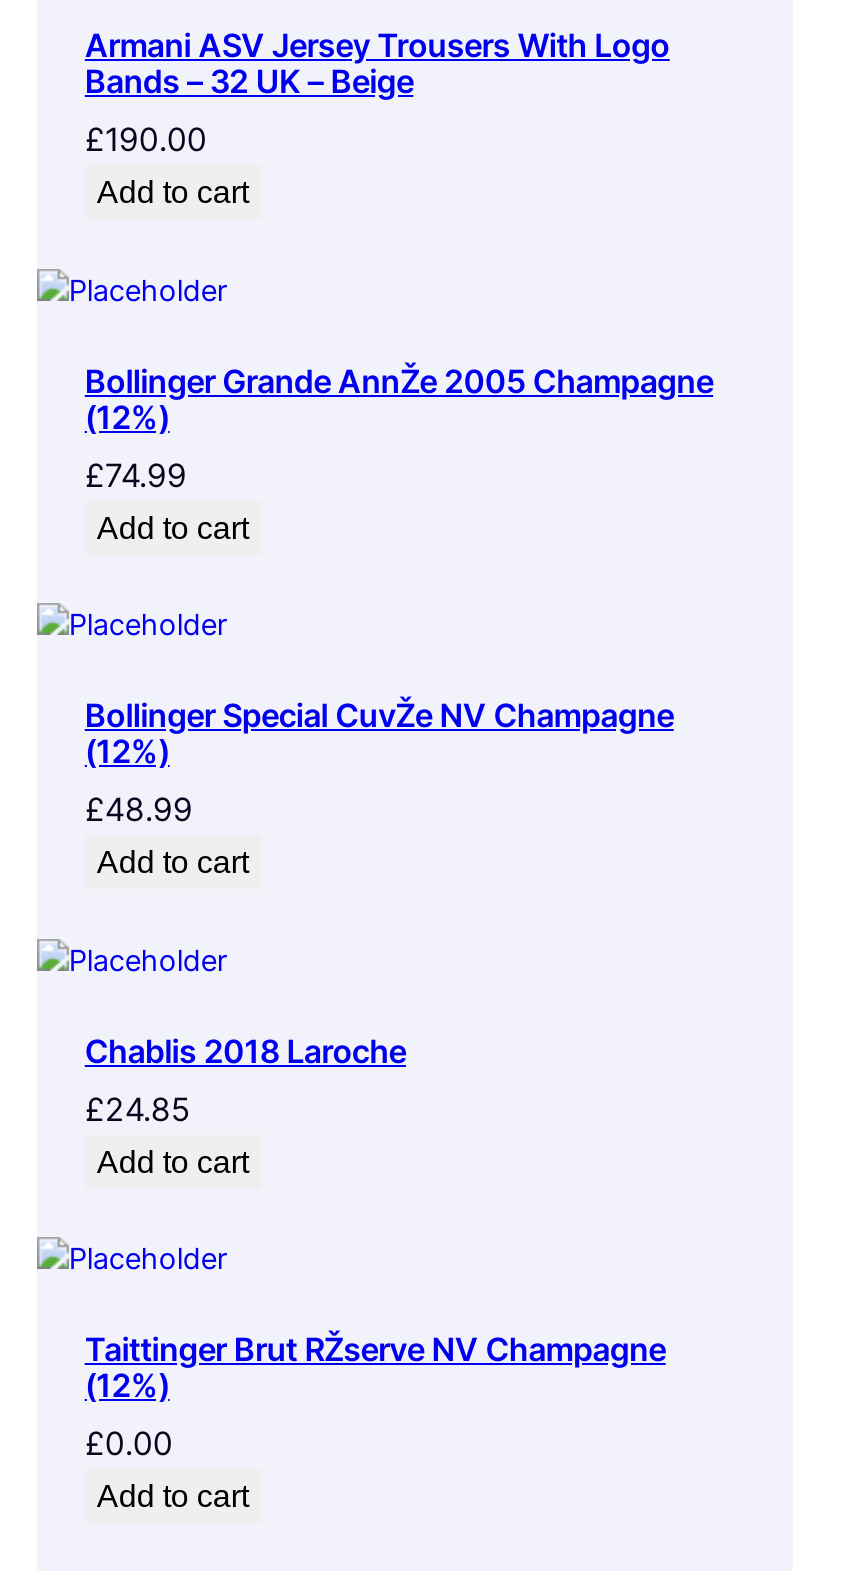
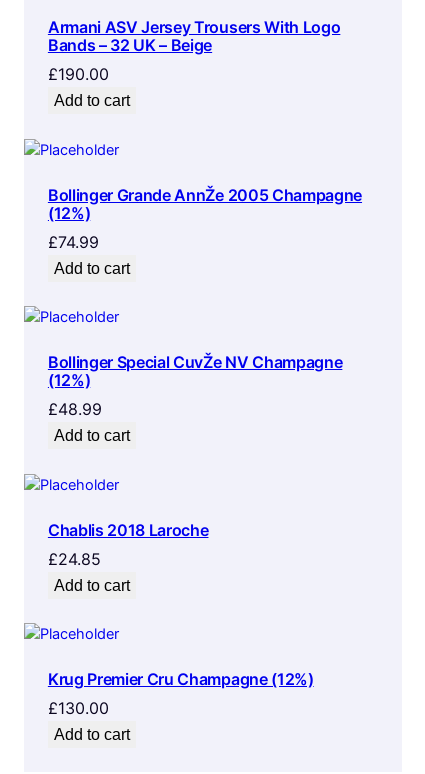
- Taittinger Brut RŽserve NV Champagne
- (12%)
- £0.00
+ Krug Premier Cru Champagne (12%)
+ £130.00
